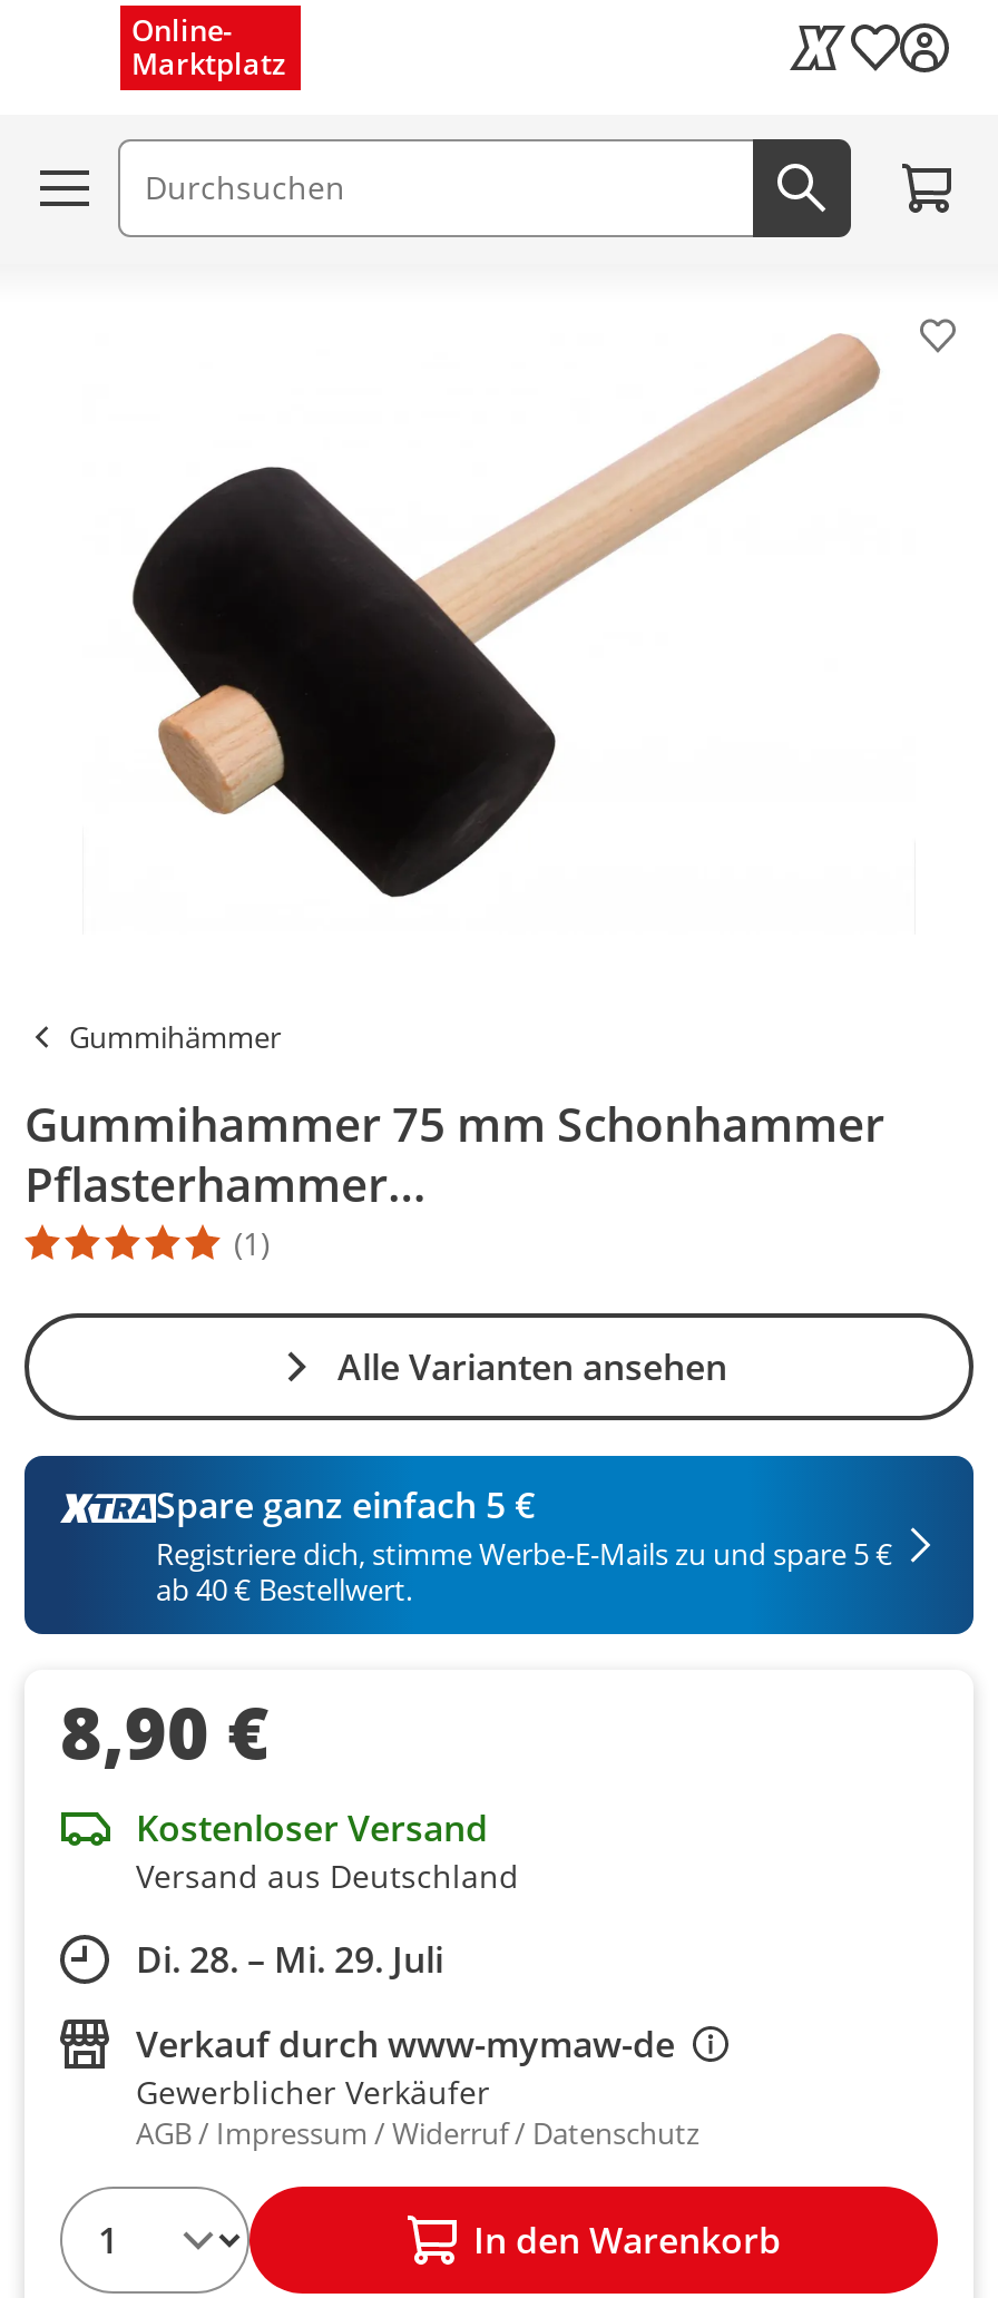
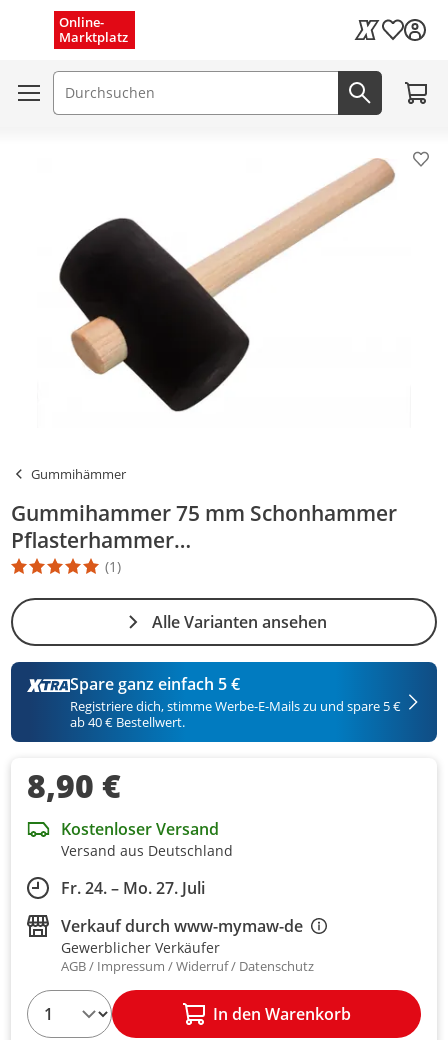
- Di. 28. – Mi. 29. Juli
+ Fr. 24. – Mo. 27. Juli
